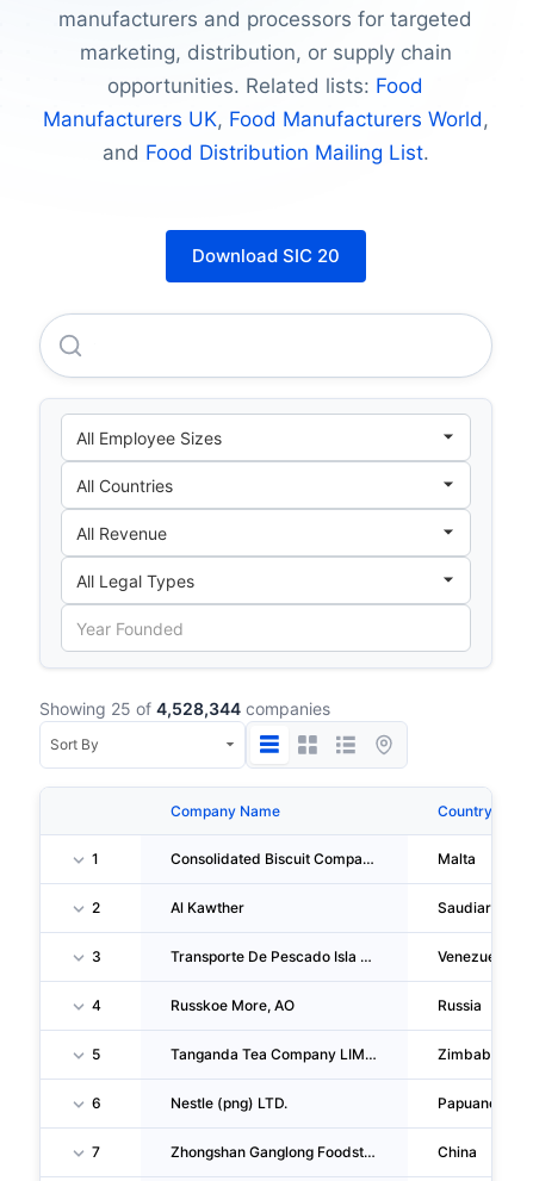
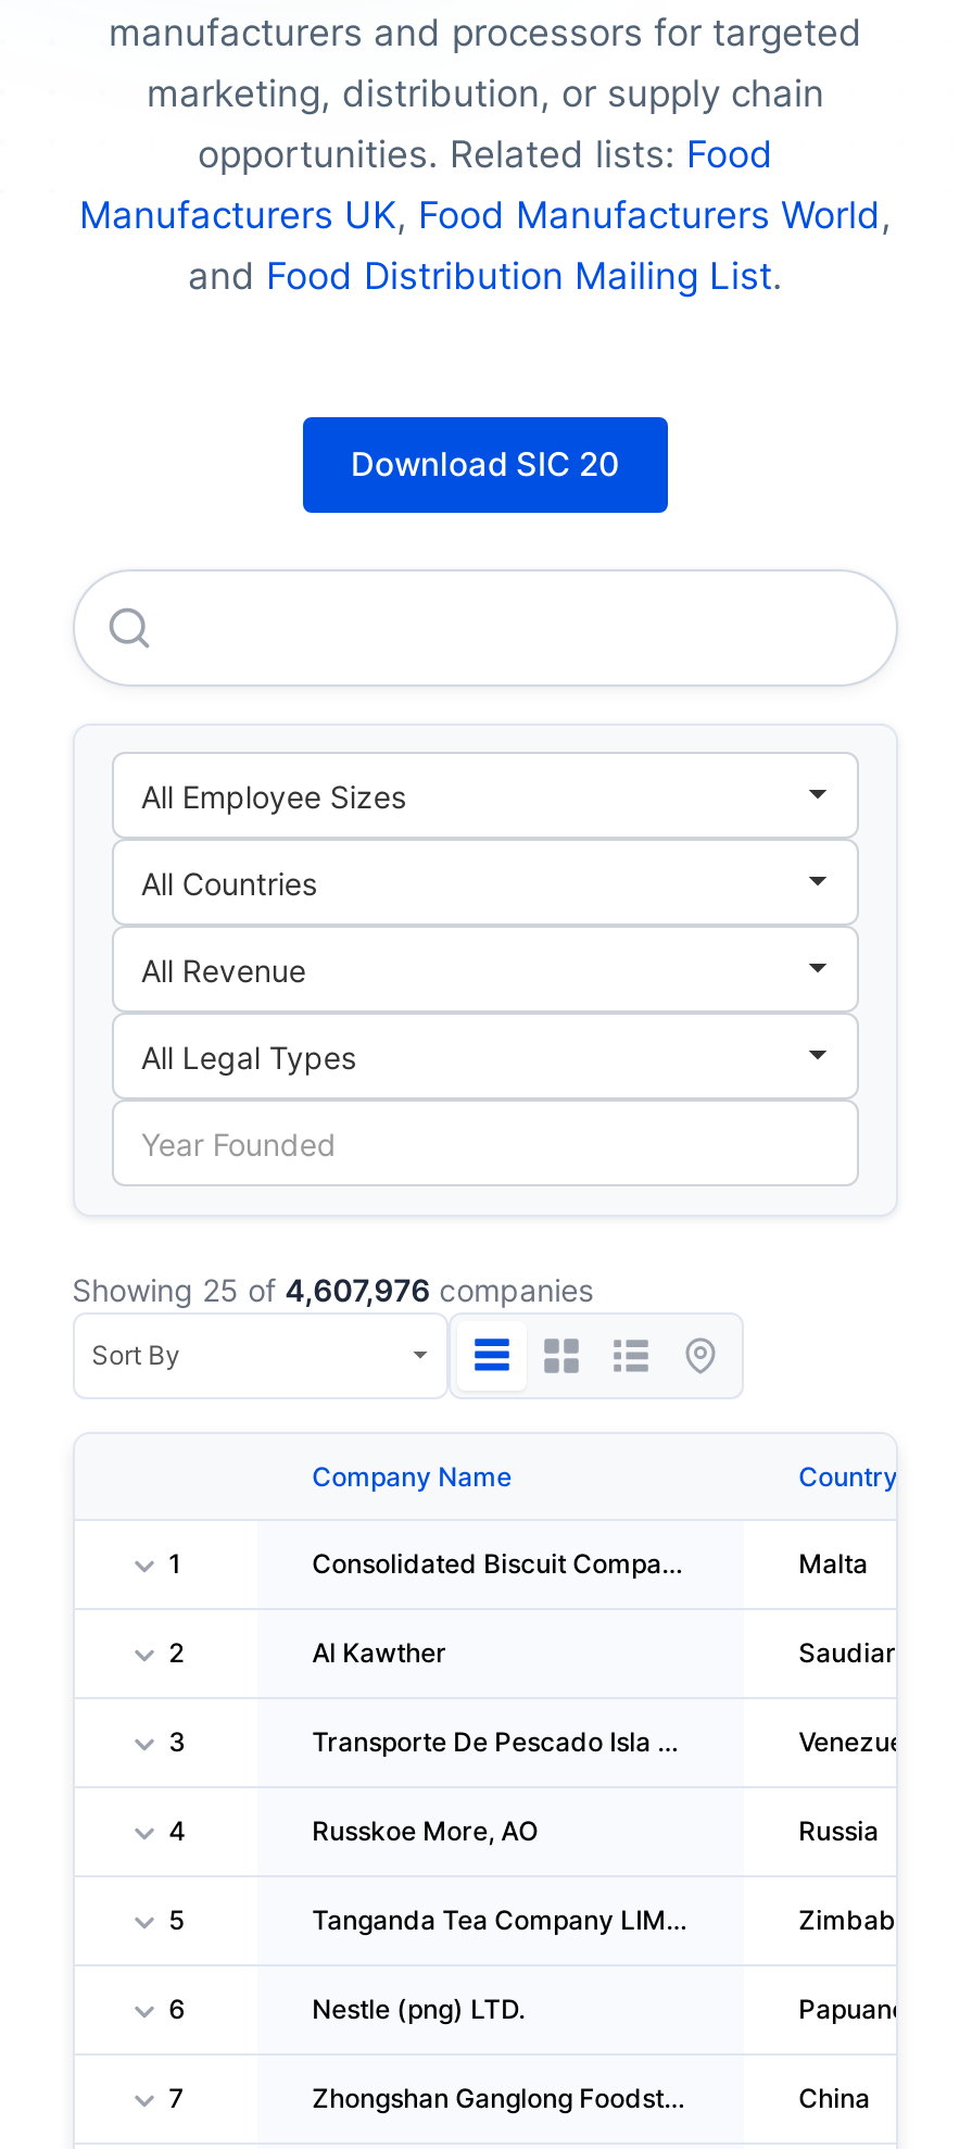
- Showing 25 of 4,528,344 companies
+ Showing 25 of 4,607,976 companies
